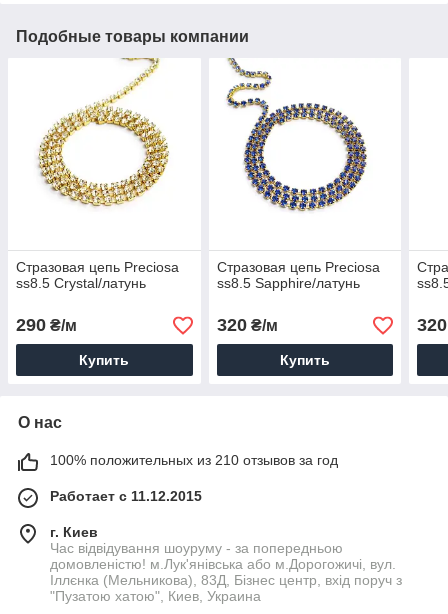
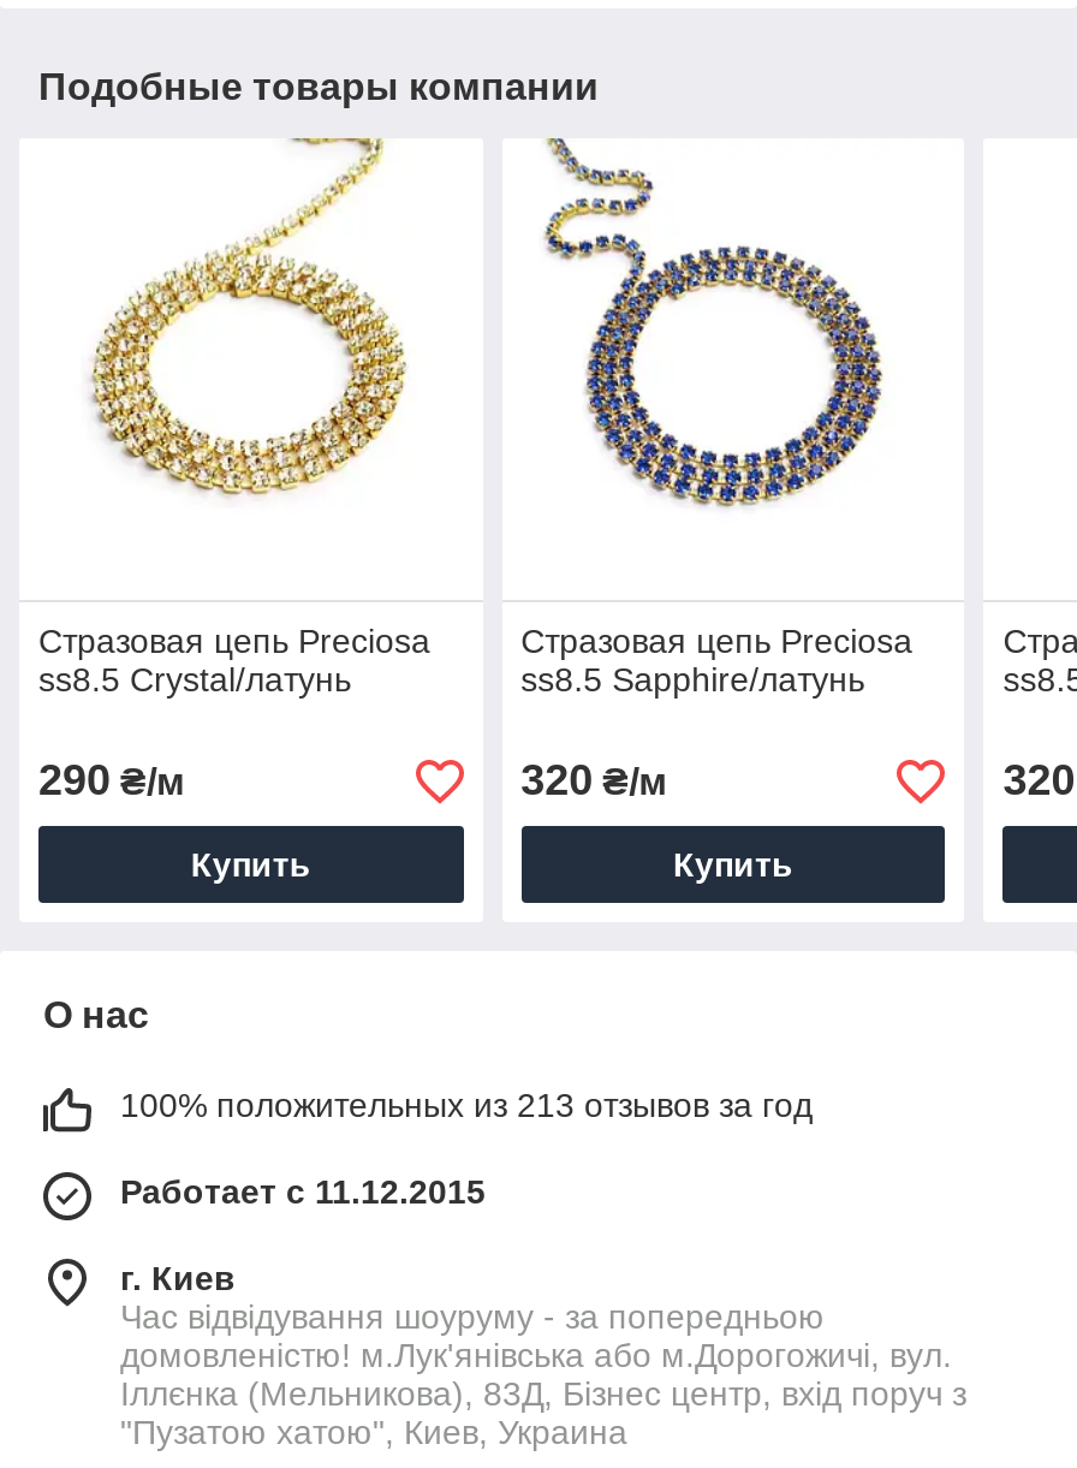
- 100% положительных из 210 отзывов за год
+ 100% положительных из 213 отзывов за год
